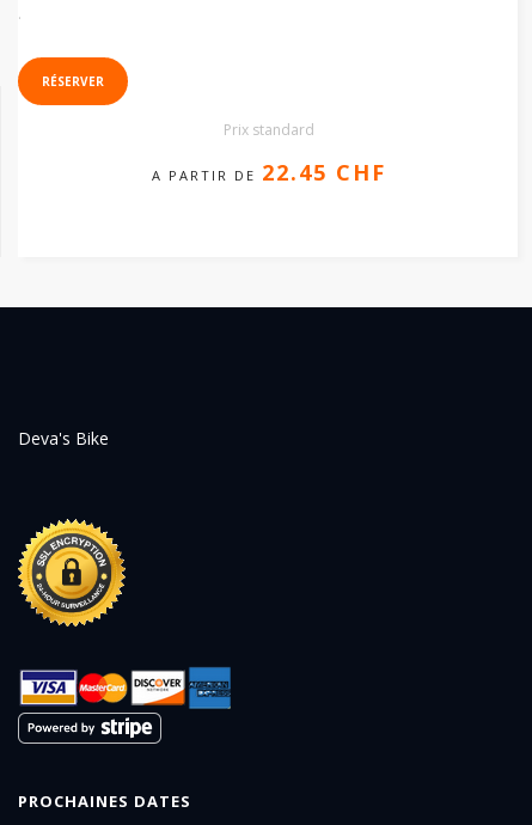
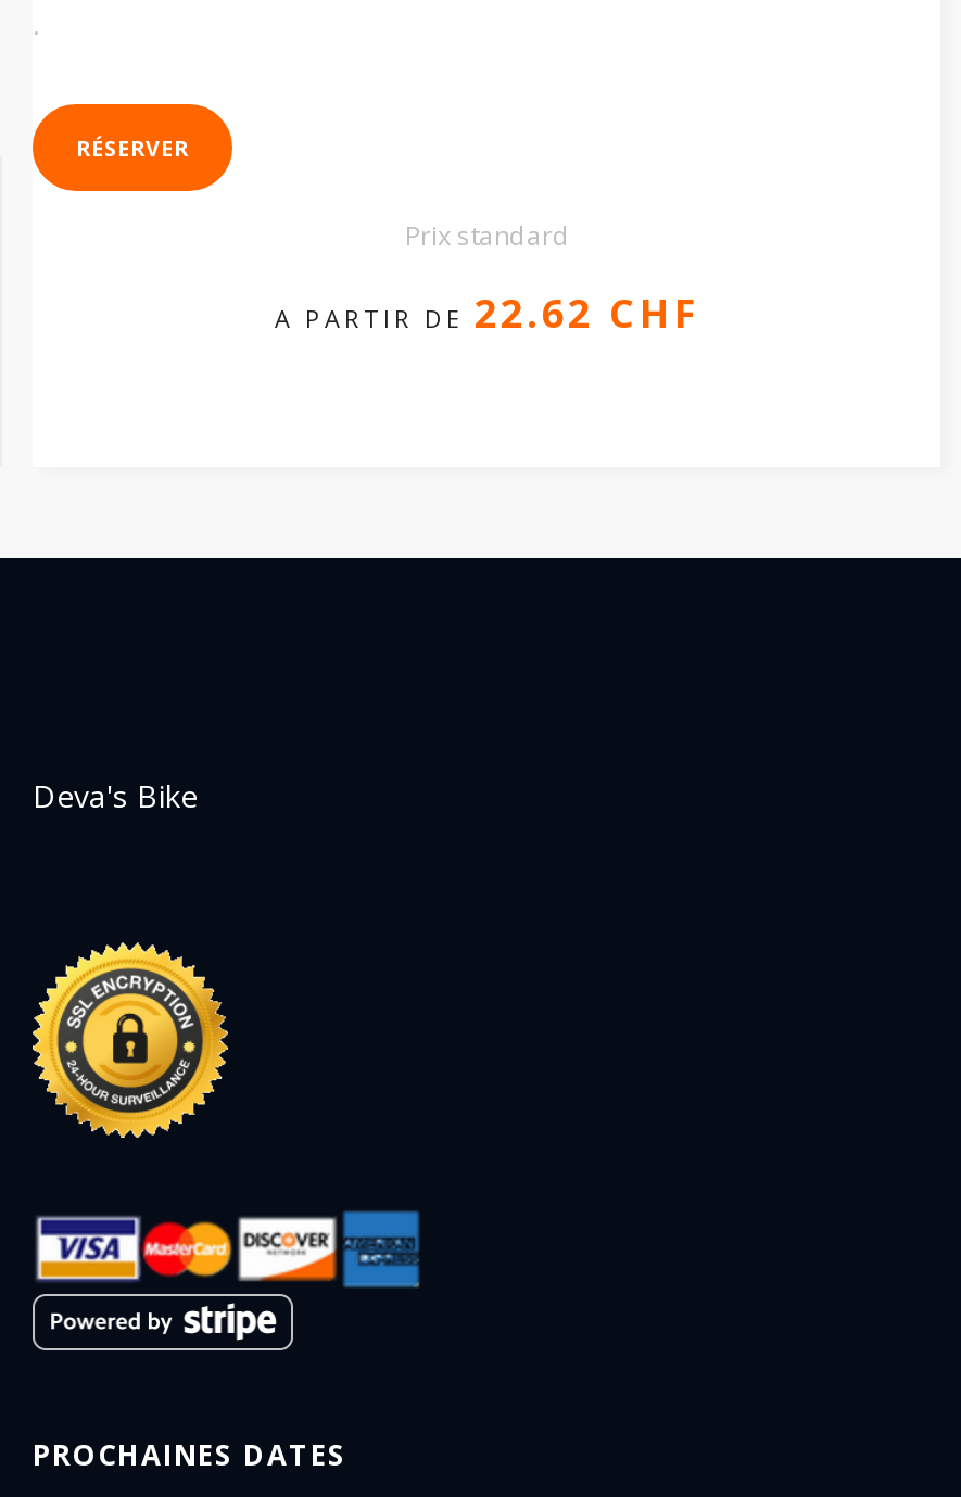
- A PARTIR DE 22.45 CHF
+ A PARTIR DE 22.62 CHF
